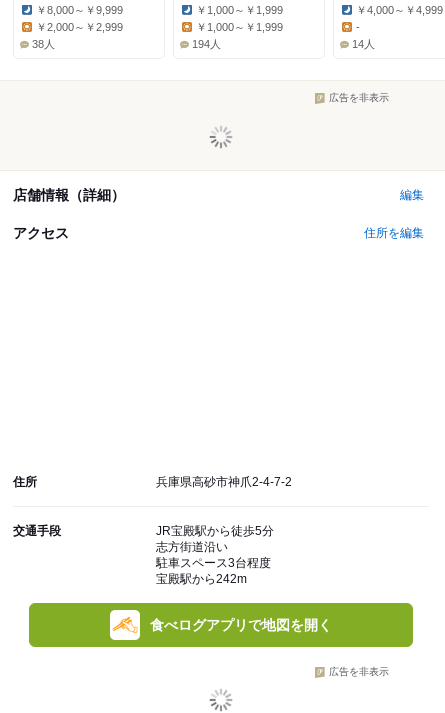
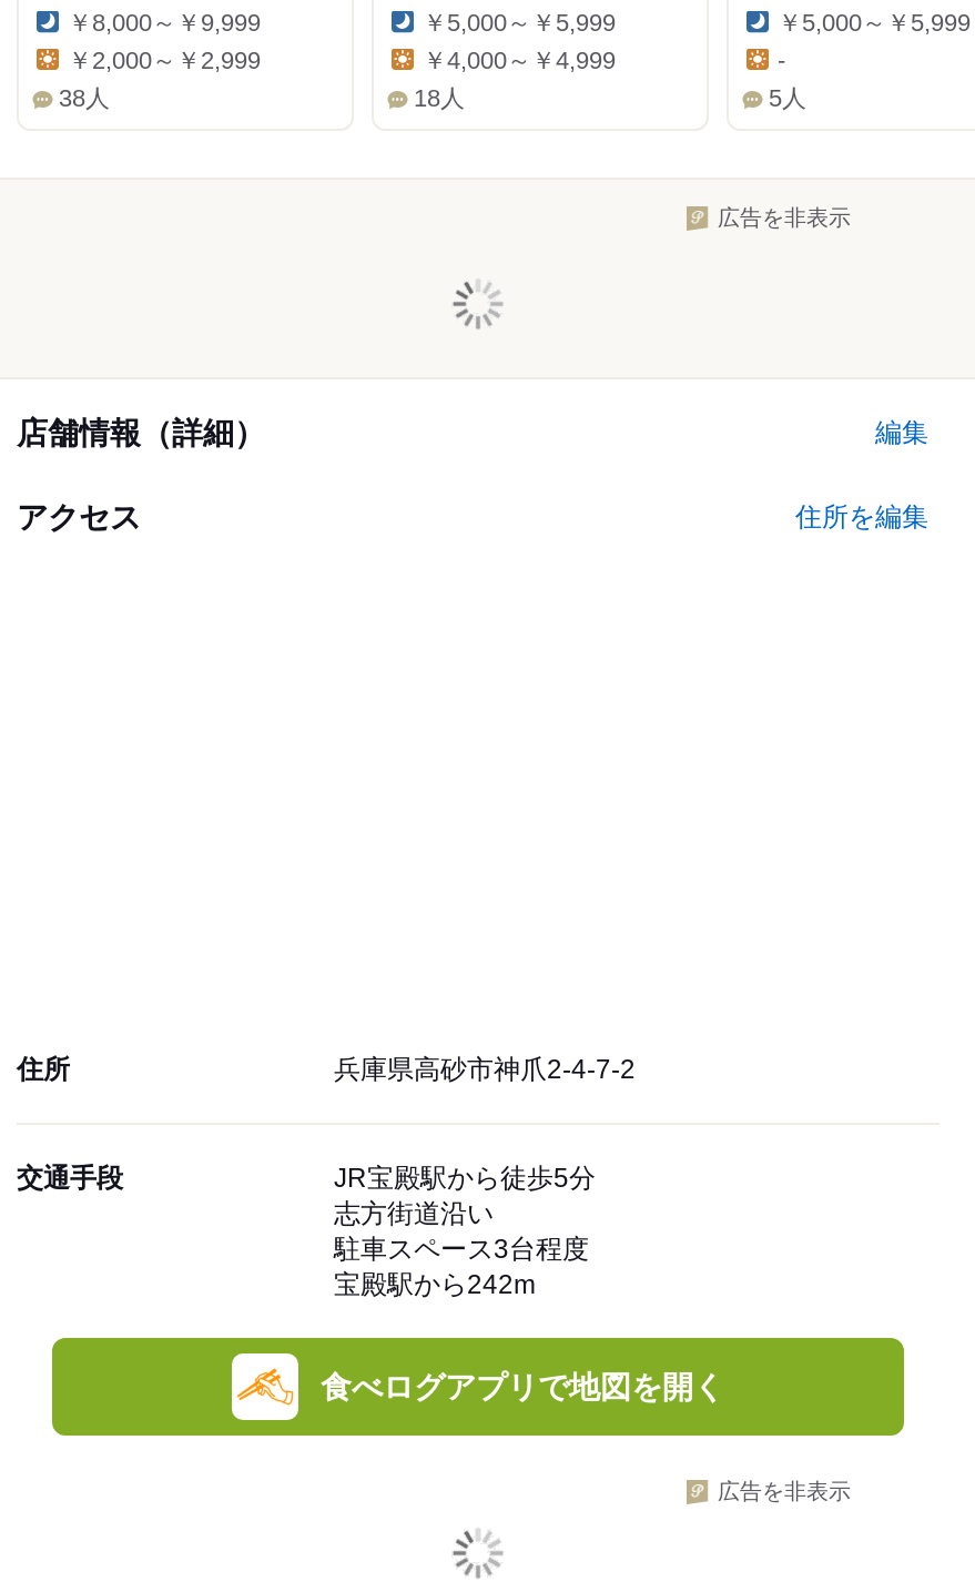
- ￥1,000～￥1,999
+ ￥5,000～￥5,999

- ￥4,000～￥4,999
+ ￥5,000～￥5,999

- ￥1,000～￥1,999
- 194人
+ ￥4,000～￥4,999
+ 18人

- 14人
+ 5人
